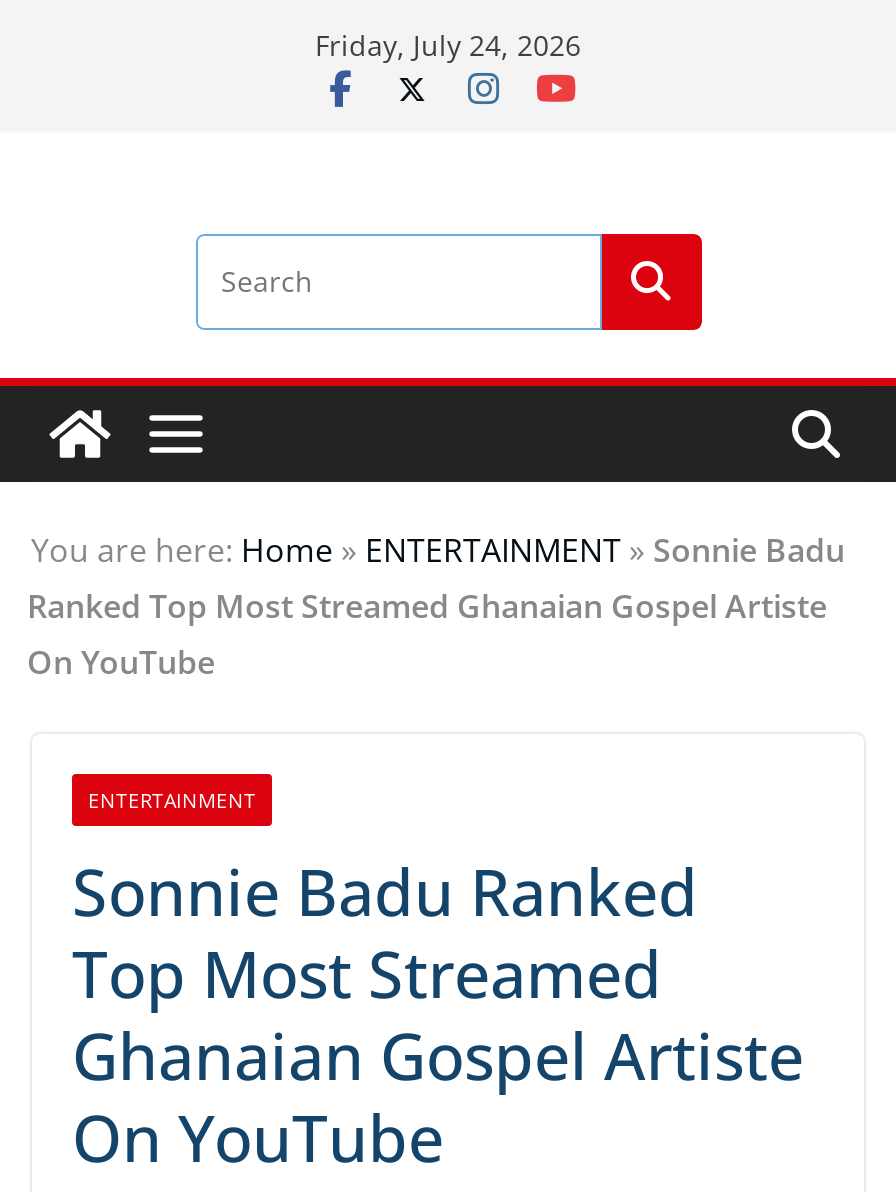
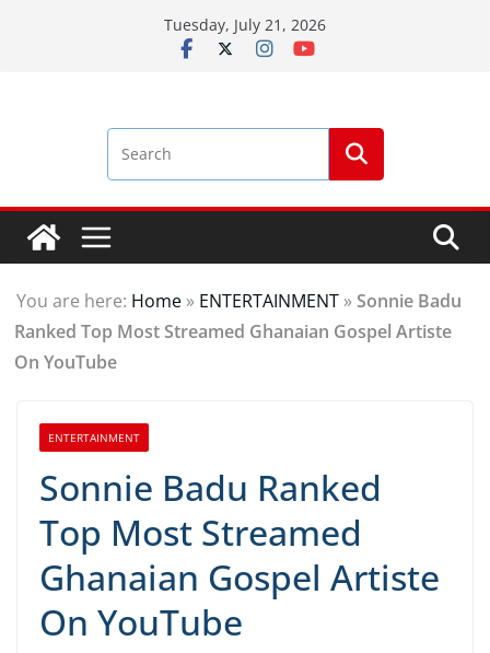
- Friday, July 24, 2026
+ Tuesday, July 21, 2026
